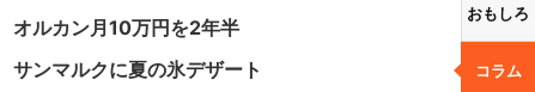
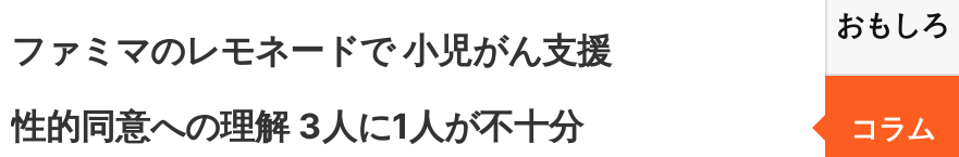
- オルカン月10万円を2年半
+ ファミマのレモネードで 小児がん支援

- サンマルクに夏の氷デザート
+ 性的同意への理解 3人に1人が不十分
